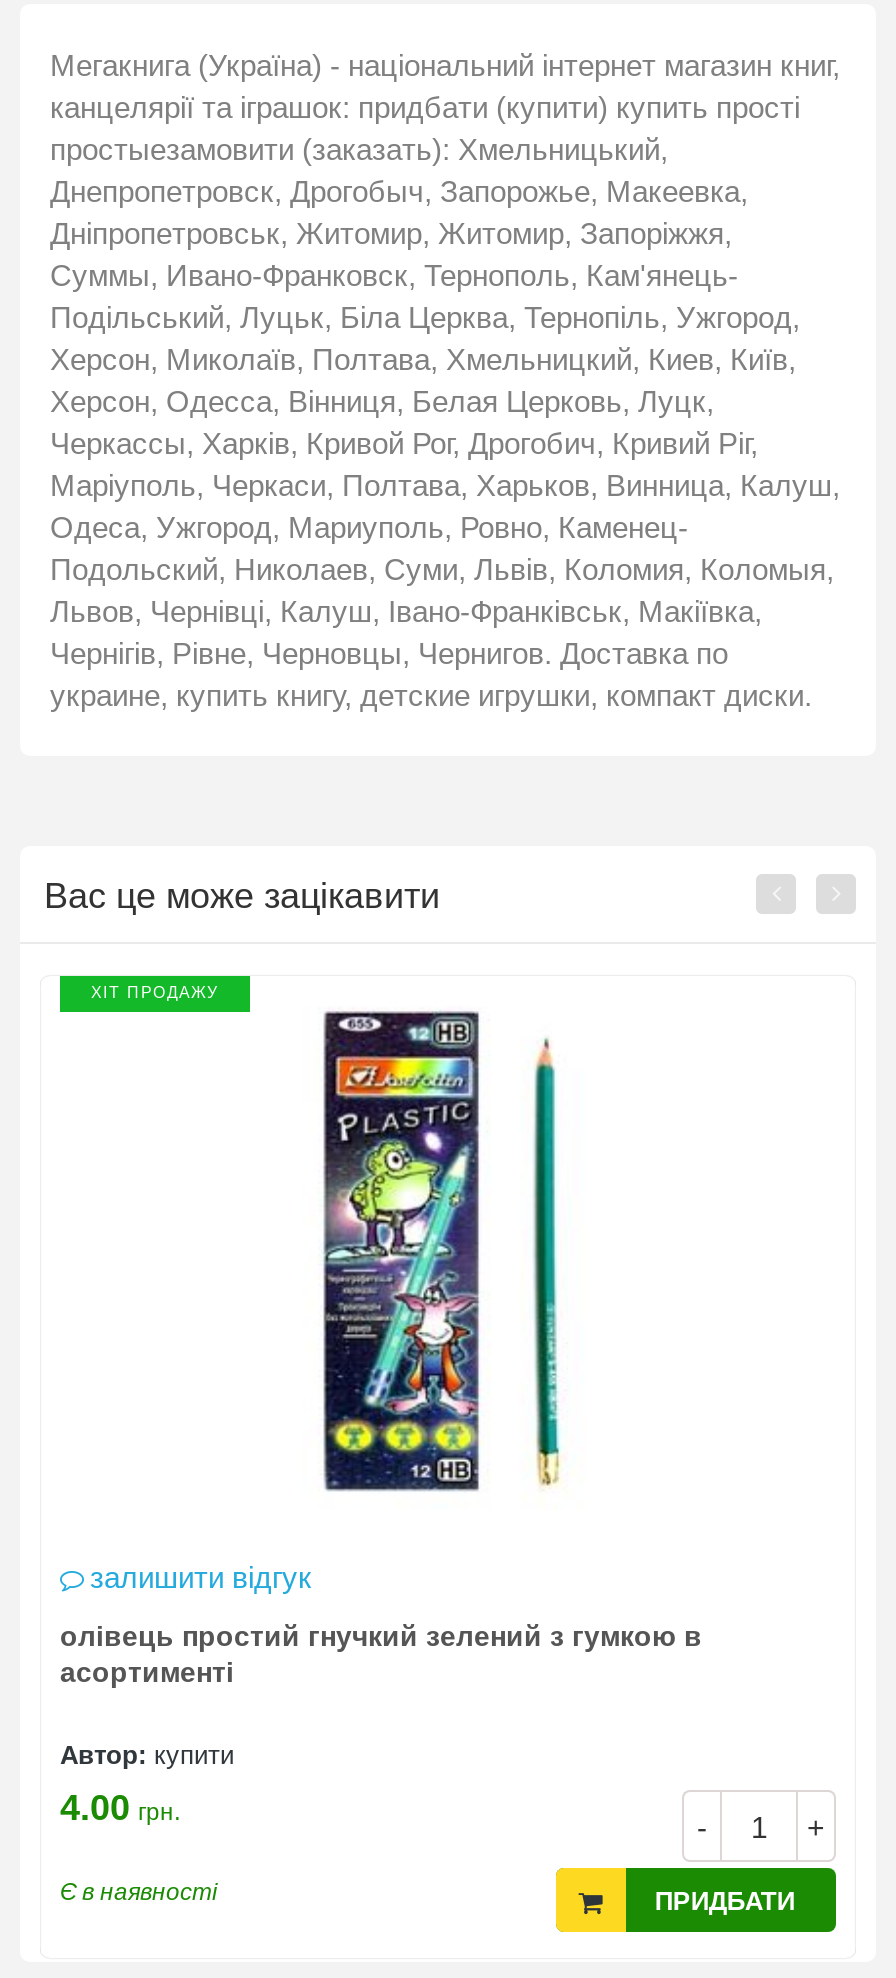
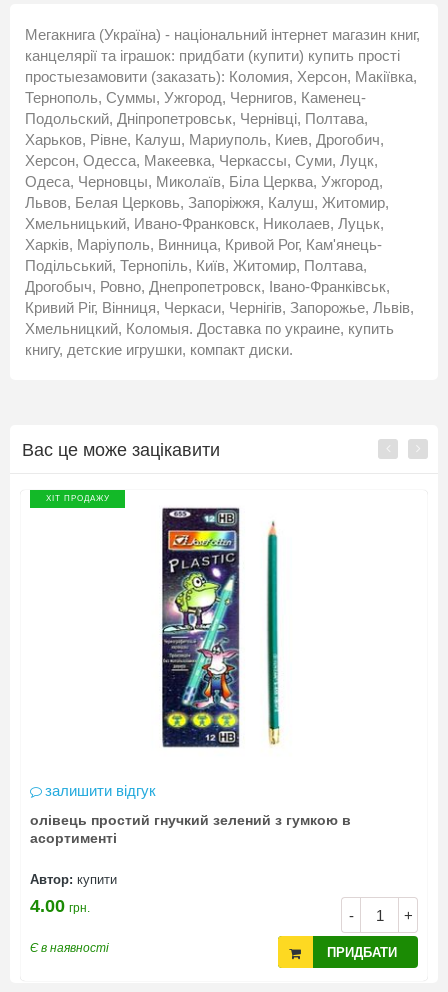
- простыезамовити (заказать): Хмельницький,
- Днепропетровск, Дрогобыч, Запорожье, Макеевка,
- Дніпропетровськ, Житомир, Житомир, Запоріжжя,
- Суммы, Ивано-Франковск, Тернополь, Кам'янець-
- Подільський, Луцьк, Біла Церква, Тернопіль, Ужгород,
- Херсон, Миколаїв, Полтава, Хмельницкий, Киев, Київ,
- Херсон, Одесса, Вінниця, Белая Церковь, Луцк,
- Черкассы, Харків, Кривой Рог, Дрогобич, Кривий Ріг,
- Маріуполь, Черкаси, Полтава, Харьков, Винница, Калуш,
- Одеса, Ужгород, Мариуполь, Ровно, Каменец-
- Подольский, Николаев, Суми, Львів, Коломия, Коломыя,
- Львов, Чернівці, Калуш, Івано-Франківськ, Макіївка,
- Чернігів, Рівне, Черновцы, Чернигов. Доставка по
- украине, купить книгу, детские игрушки, компакт диски.
+ простыезамовити (заказать): Коломия, Херсон, Макіївка,
+ Тернополь, Суммы, Ужгород, Чернигов, Каменец-
+ Подольский, Дніпропетровськ, Чернівці, Полтава,
+ Харьков, Рівне, Калуш, Мариуполь, Киев, Дрогобич,
+ Херсон, Одесса, Макеевка, Черкассы, Суми, Луцк,
+ Одеса, Черновцы, Миколаїв, Біла Церква, Ужгород,
+ Львов, Белая Церковь, Запоріжжя, Калуш, Житомир,
+ Хмельницький, Ивано-Франковск, Николаев, Луцьк,
+ Харків, Маріуполь, Винница, Кривой Рог, Кам'янець-
+ Подільський, Тернопіль, Київ, Житомир, Полтава,
+ Дрогобыч, Ровно, Днепропетровск, Івано-Франківськ,
+ Кривий Ріг, Вінниця, Черкаси, Чернігів, Запорожье, Львів,
+ Хмельницкий, Коломыя. Доставка по украине, купить
+ книгу, детские игрушки, компакт диски.
